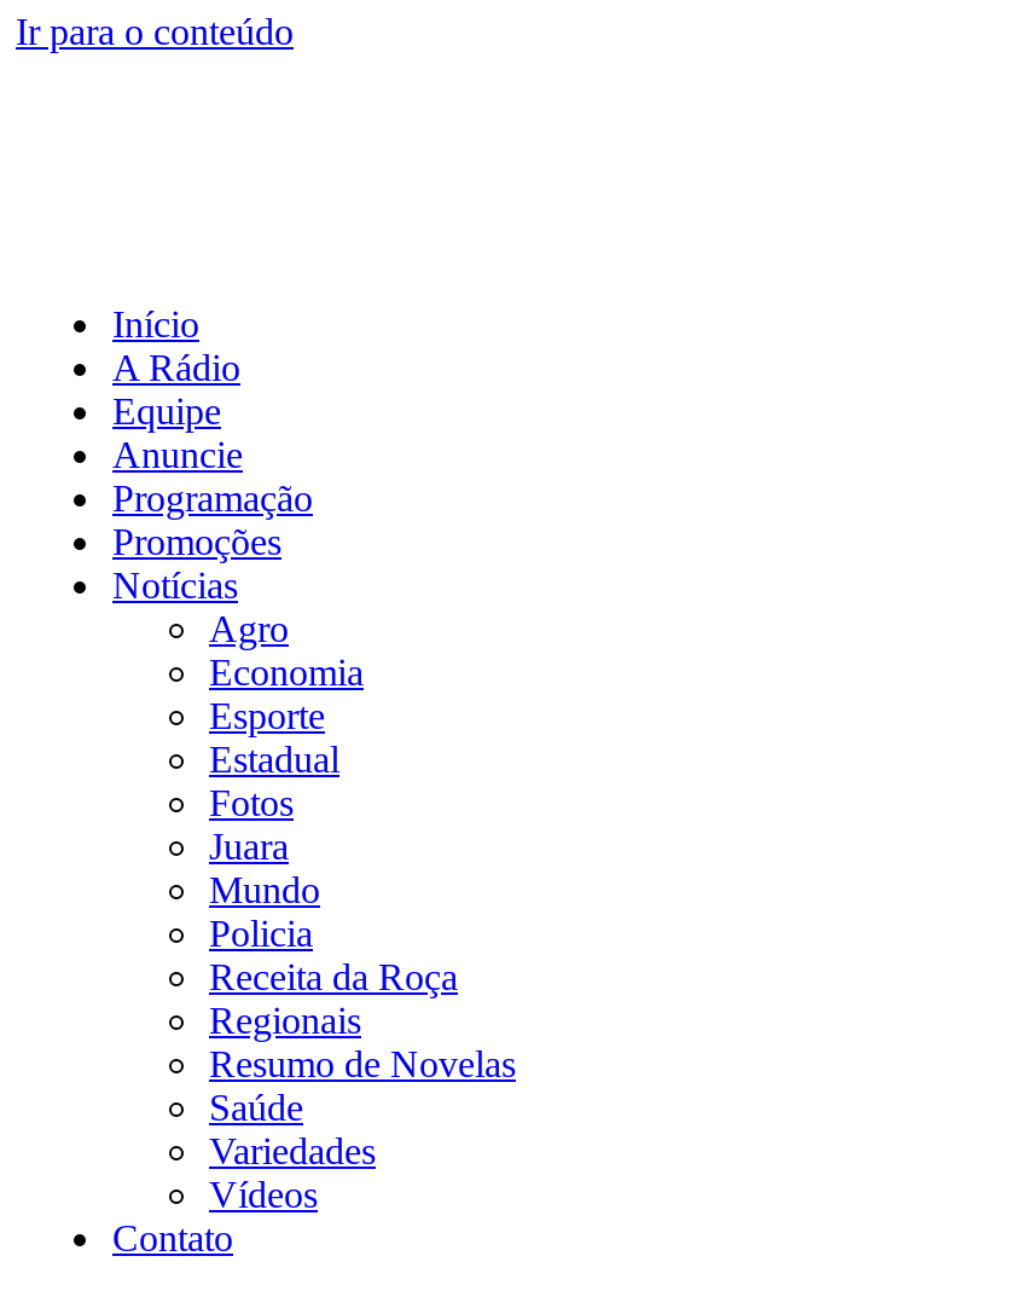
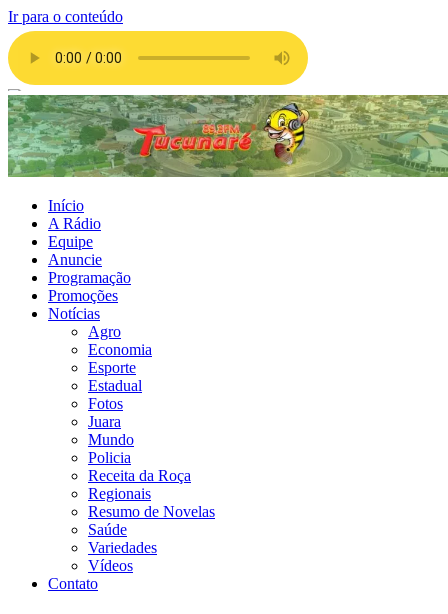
+ [image]
